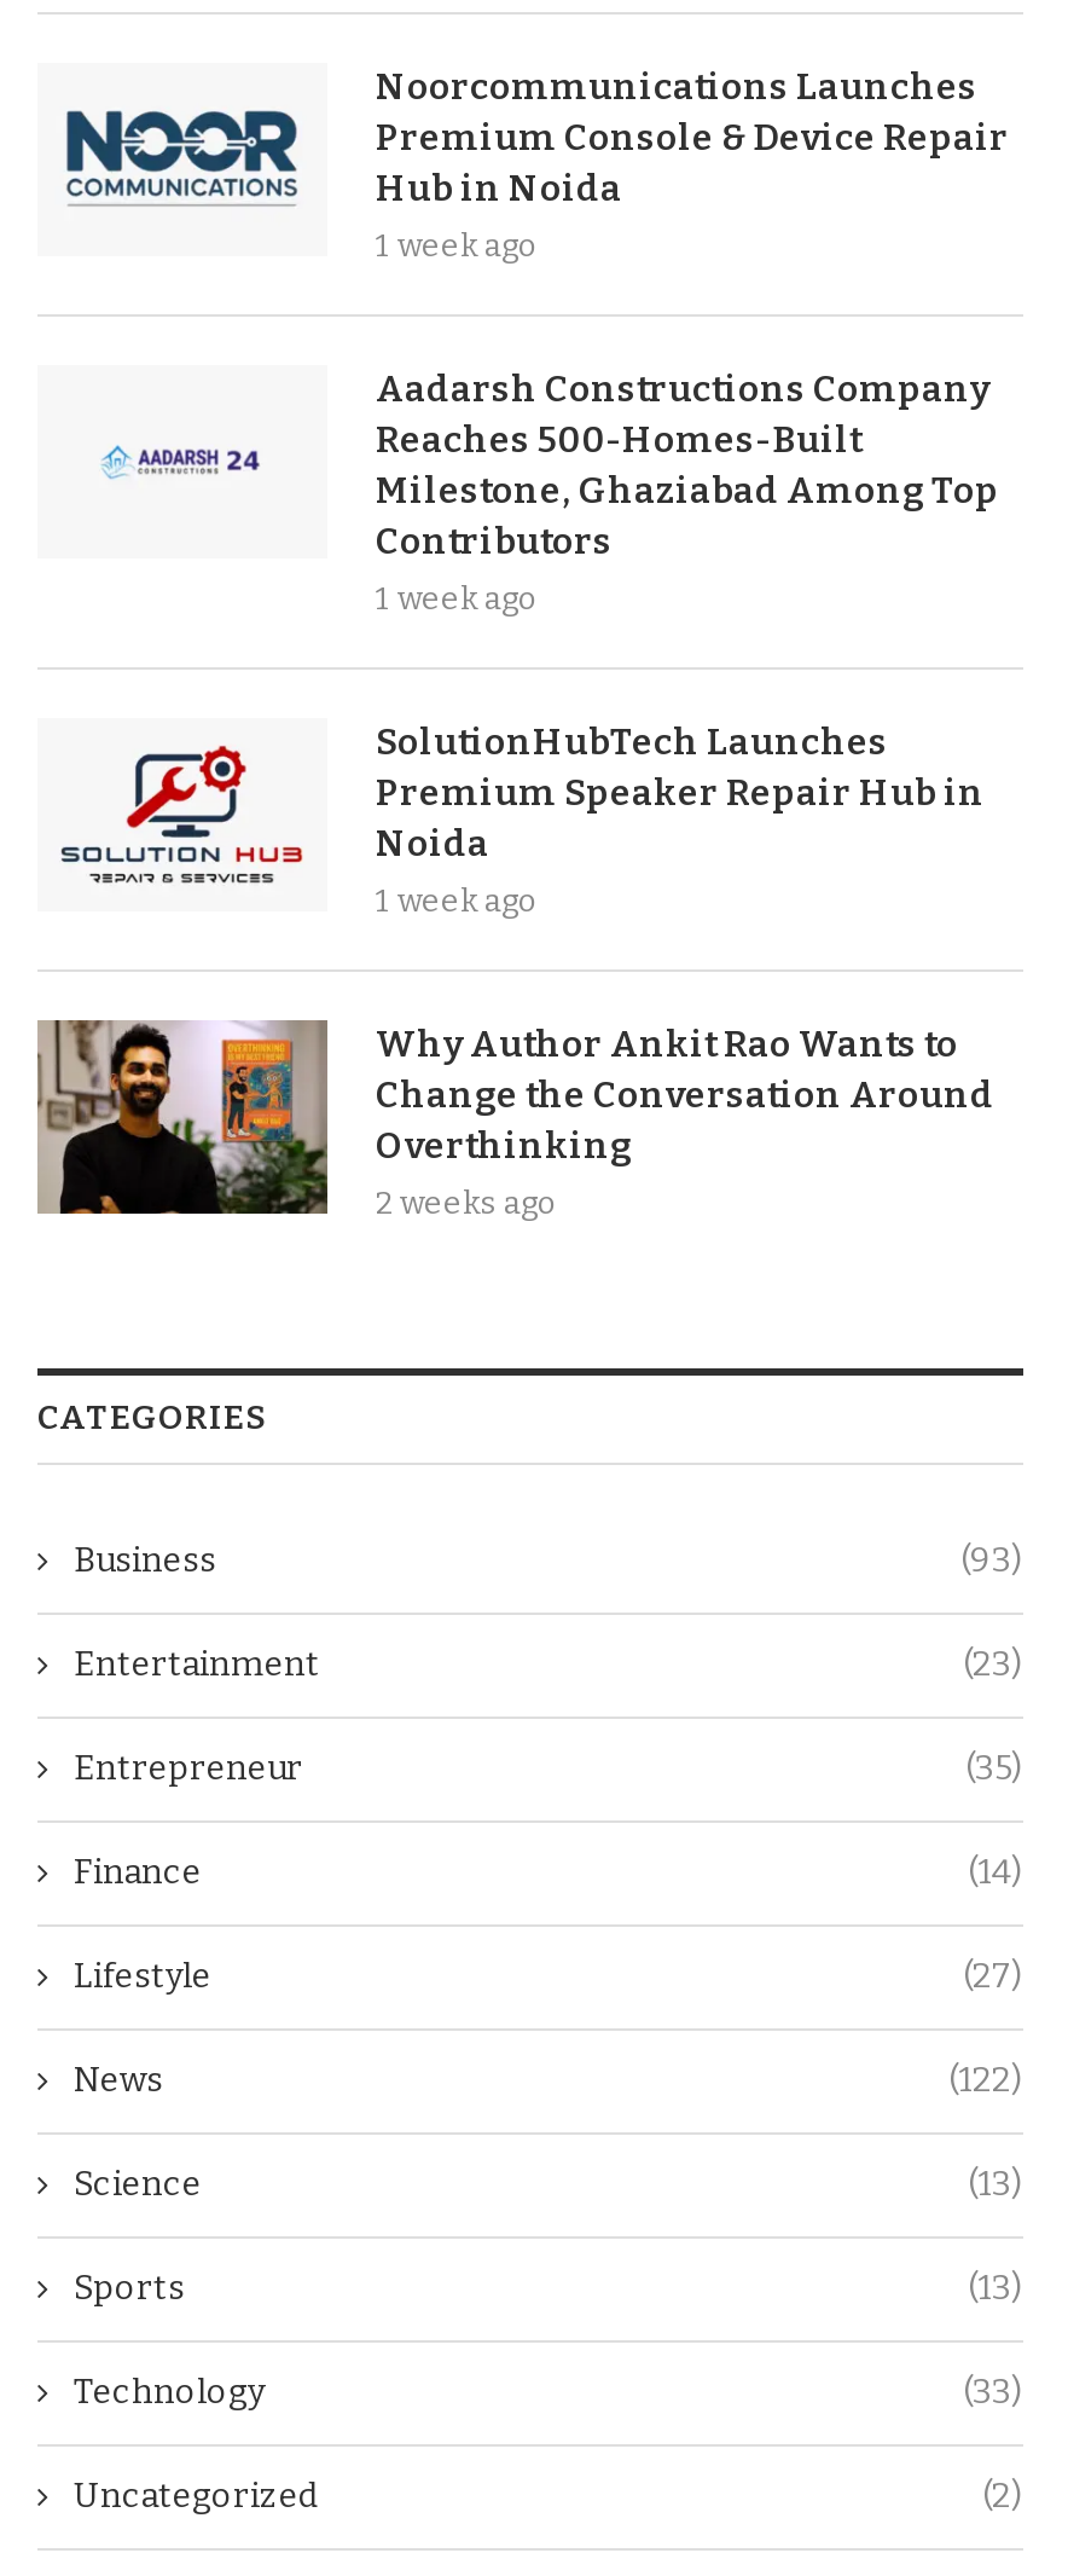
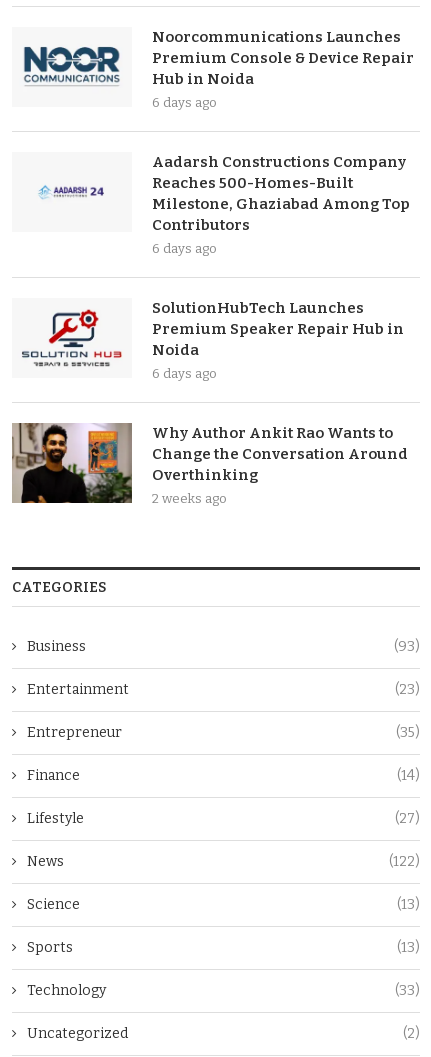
- 1 week ago
+ 6 days ago

- 1 week ago
+ 6 days ago

- 1 week ago
+ 6 days ago
